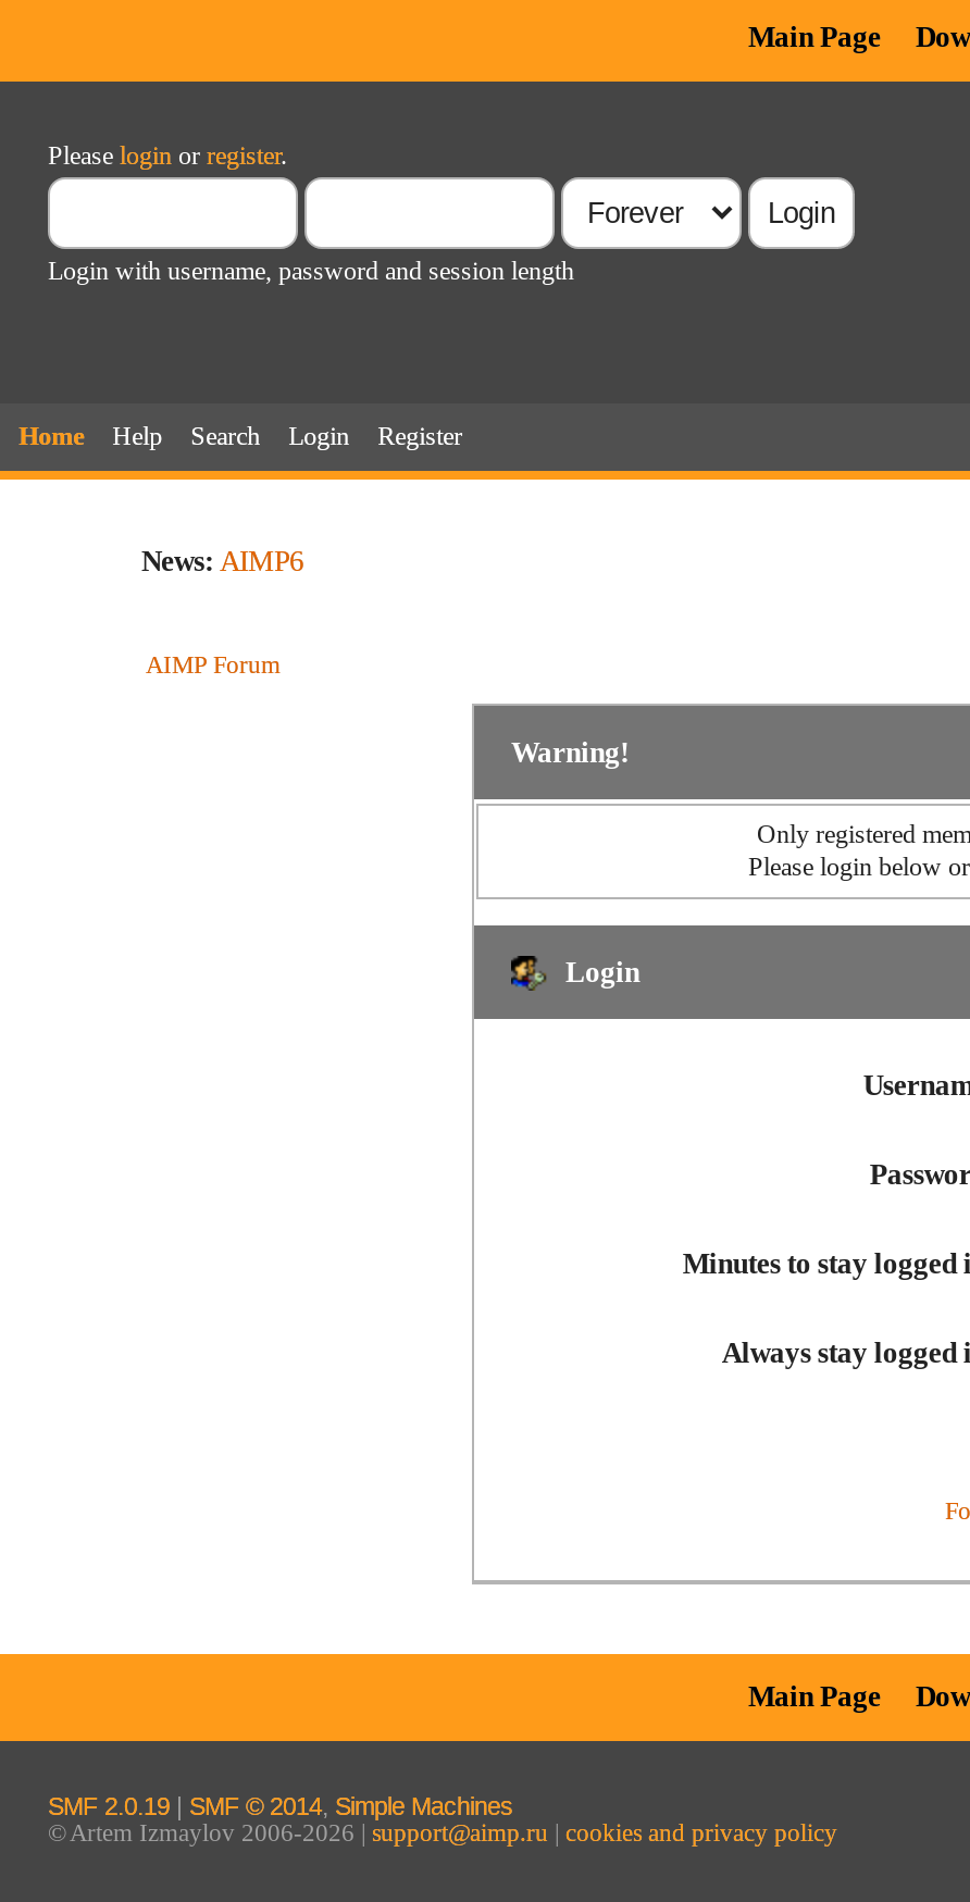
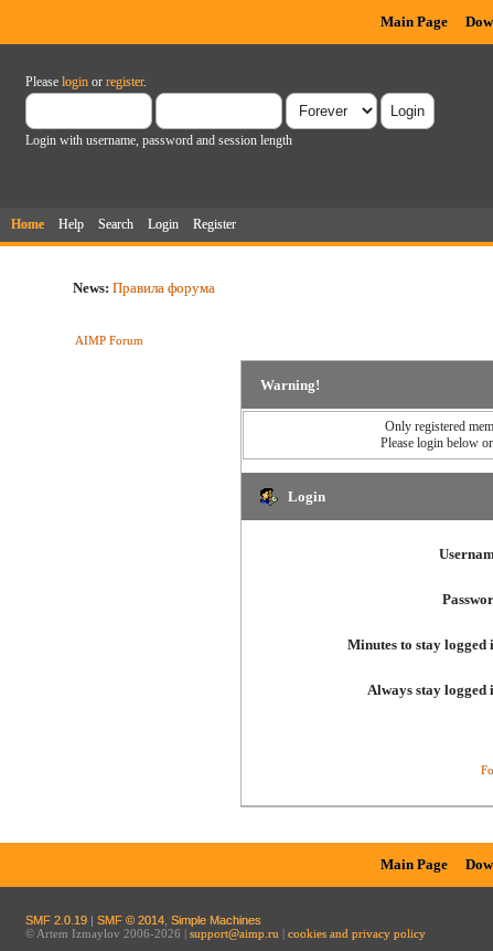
- News: AIMP6
+ News: Правила форума
